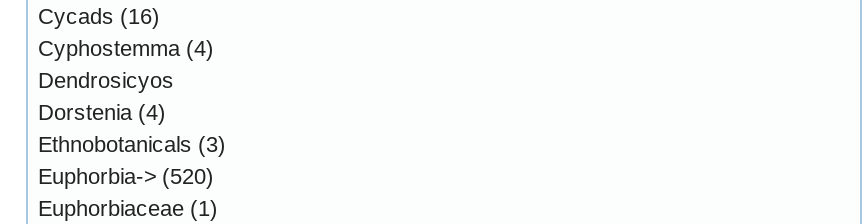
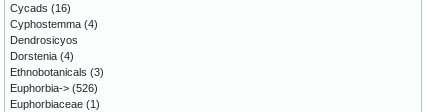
- Euphorbia-> (520)
+ Euphorbia-> (526)
